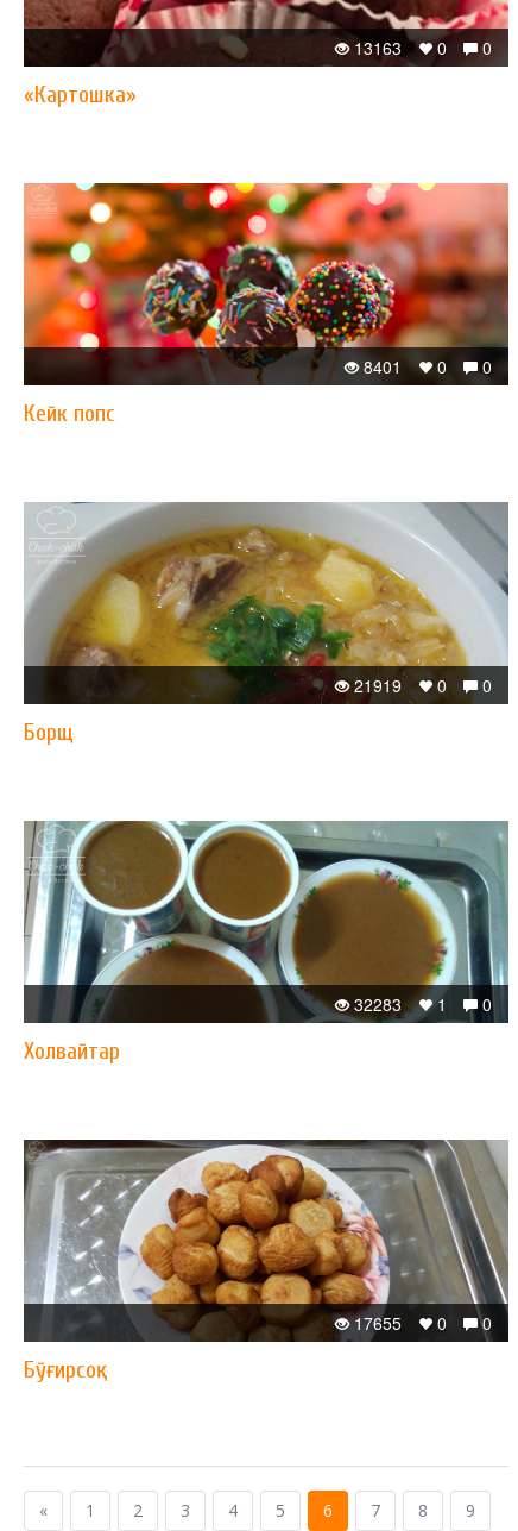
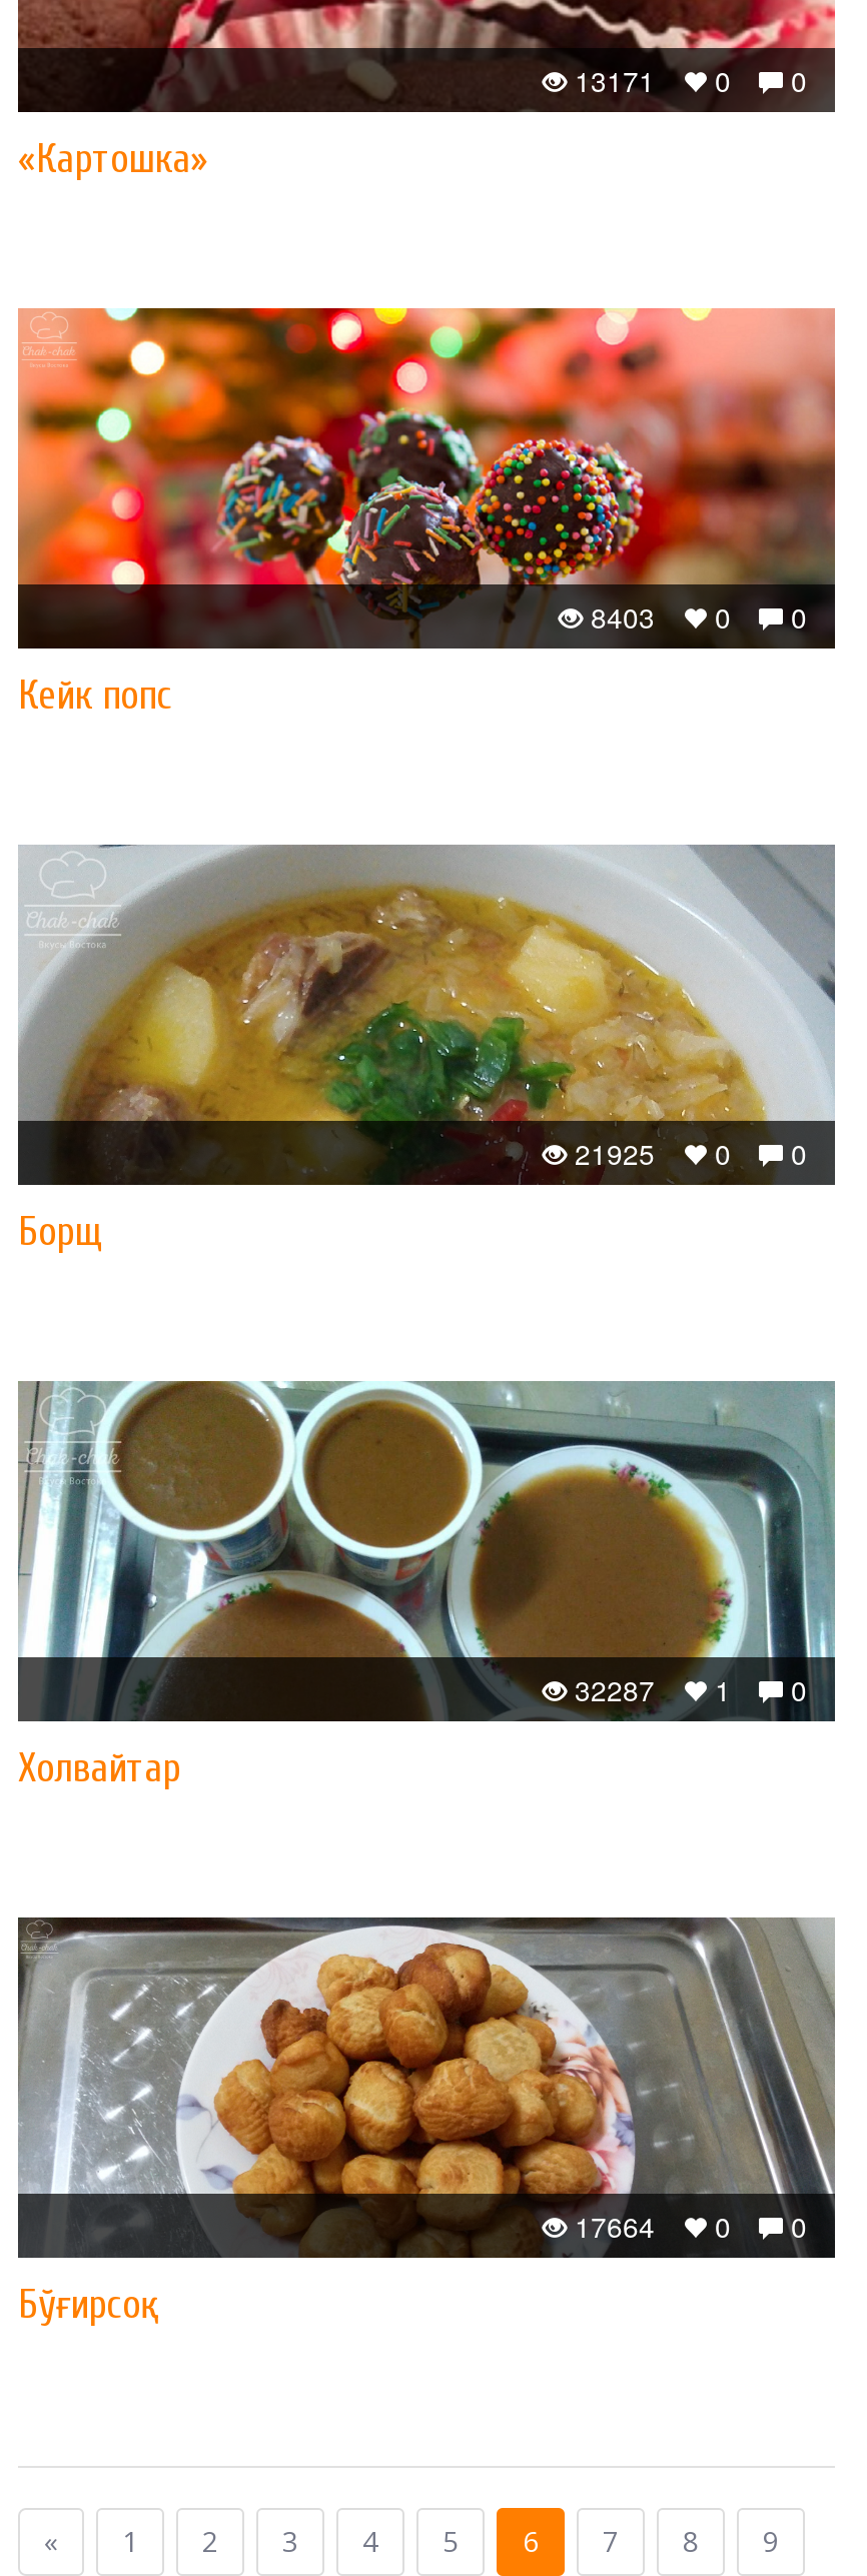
- 13163 0 0
+ 13171 0 0

- 8401 0 0
+ 8403 0 0

- 21919 0 0
+ 21925 0 0

- 32283 1 0
+ 32287 1 0

- 17655 0 0
+ 17664 0 0
